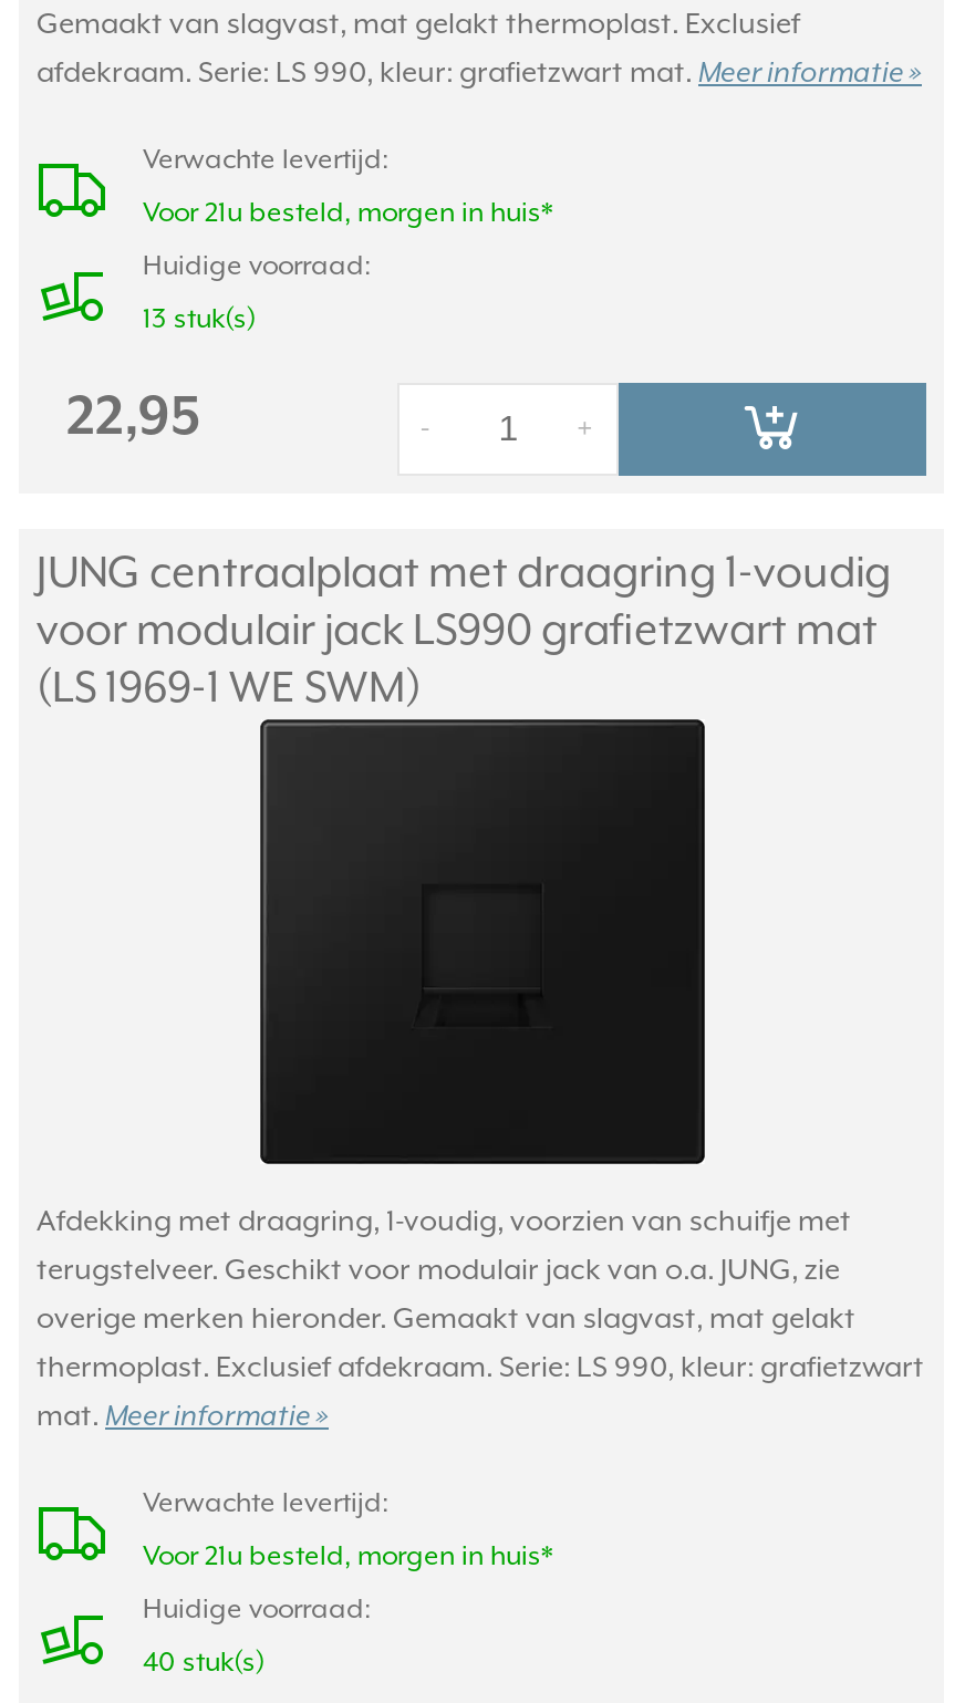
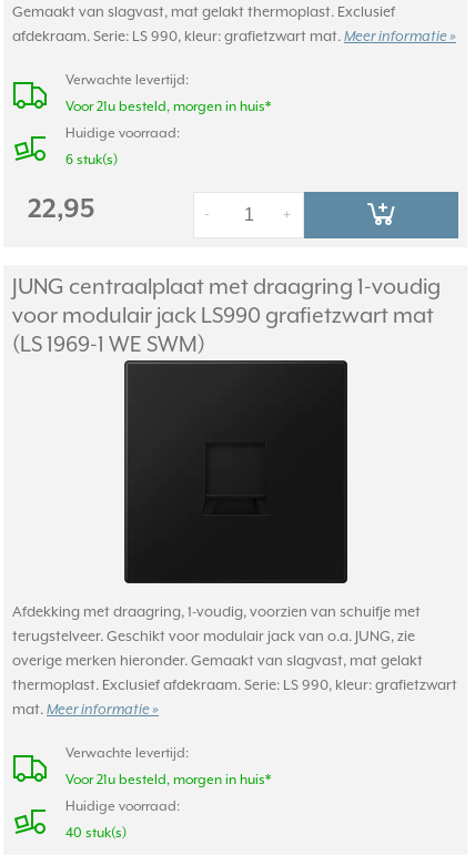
- 13 stuk(s)
+ 6 stuk(s)
